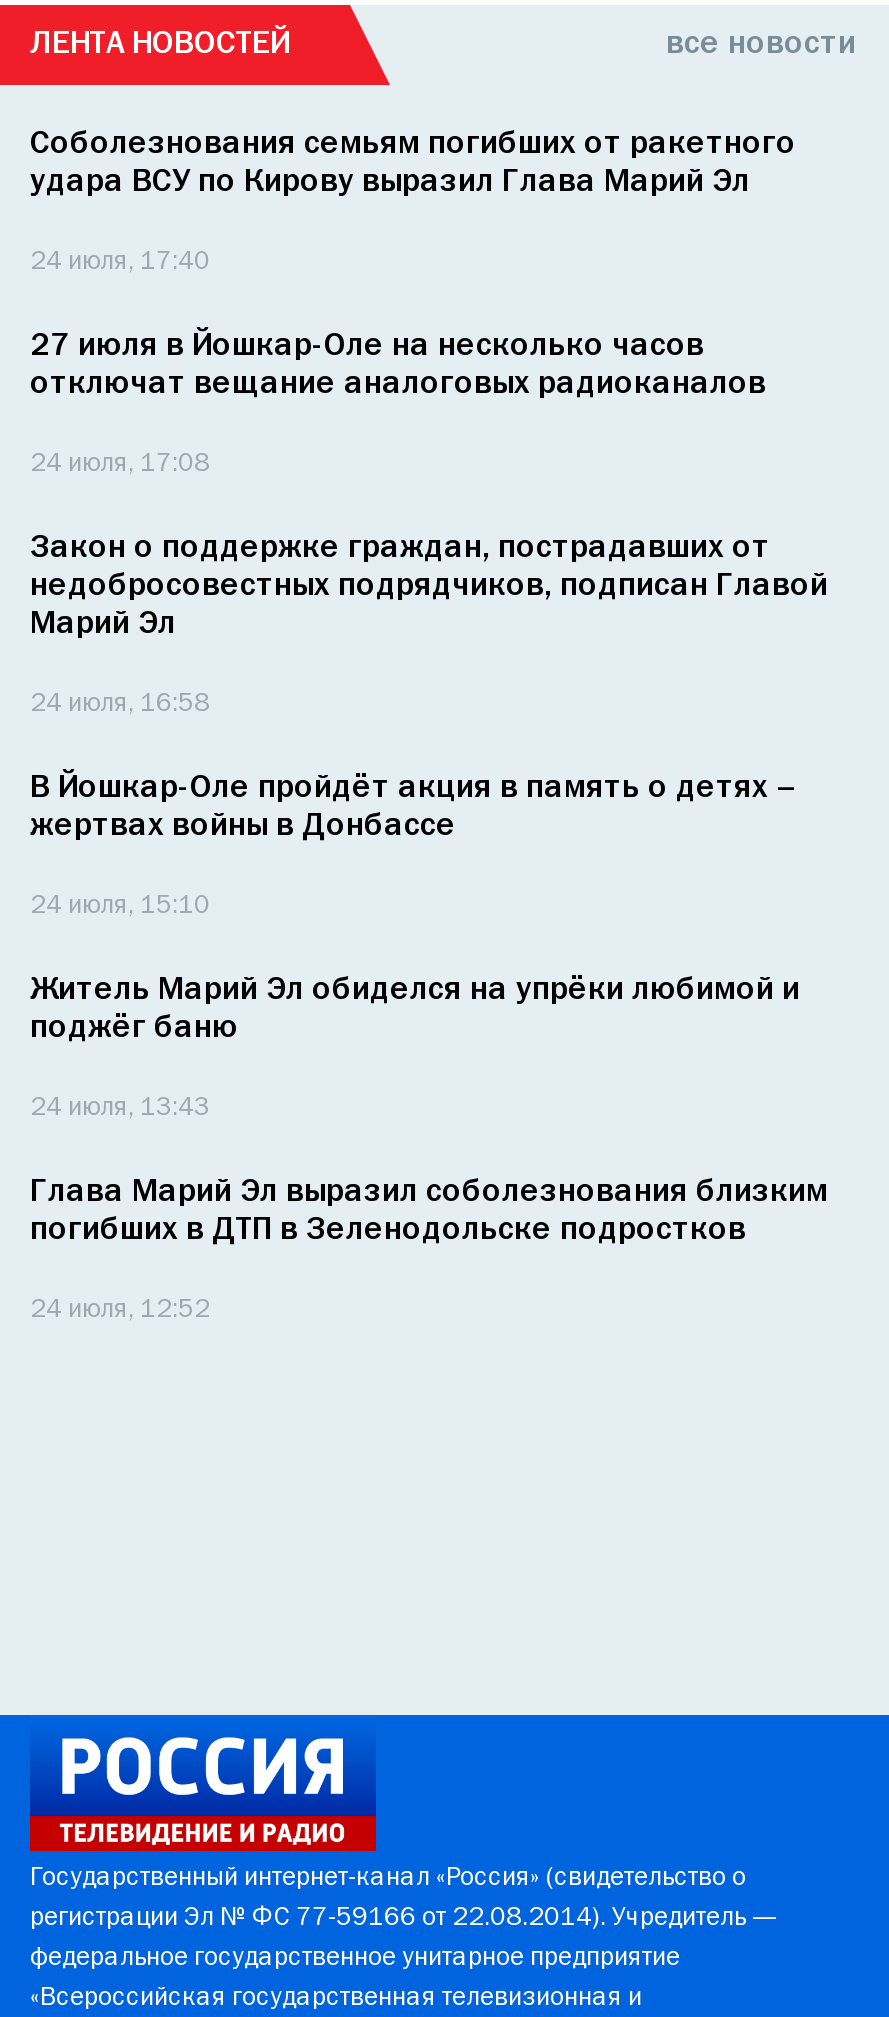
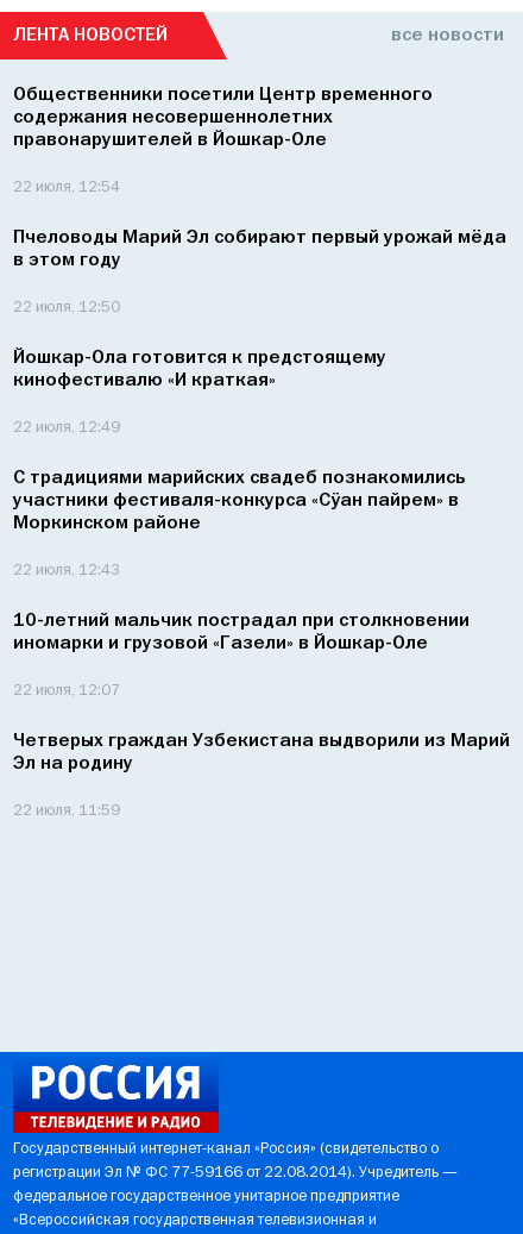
- Соболезнования семьям погибших от ракетного
- удара ВСУ по Кирову выразил Глава Марий Эл
+ Общественники посетили Центр временного
+ содержания несовершеннолетних
+ правонарушителей в Йошкар-Оле

- 24 июля, 17:40
+ 22 июля, 12:54

- 27 июля в Йошкар-Оле на несколько часов
- отключат вещание аналоговых радиоканалов
+ Пчеловоды Марий Эл собирают первый урожай мёда
+ в этом году

- 24 июля, 17:08
+ 22 июля, 12:50

- Закон о поддержке граждан, пострадавших от
- недобросовестных подрядчиков, подписан Главой
- Марий Эл
+ Йошкар-Ола готовится к предстоящему
+ кинофестивалю «И краткая»

- 24 июля, 16:58
+ 22 июля, 12:49

- В Йошкар-Оле пройдёт акция в память о детях –
- жертвах войны в Донбассе
+ С традициями марийских свадеб познакомились
+ участники фестиваля-конкурса «Сӱан пайрем» в
+ Моркинском районе

- 24 июля, 15:10
+ 22 июля, 12:43

- Житель Марий Эл обиделся на упрёки любимой и
- поджёг баню
+ 10-летний мальчик пострадал при столкновении
+ иномарки и грузовой «Газели» в Йошкар-Оле

- 24 июля, 13:43
+ 22 июля, 12:07

- Глава Марий Эл выразил соболезнования близким
- погибших в ДТП в Зеленодольске подростков
+ Четверых граждан Узбекистана выдворили из Марий
+ Эл на родину

- 24 июля, 12:52
+ 22 июля, 11:59
